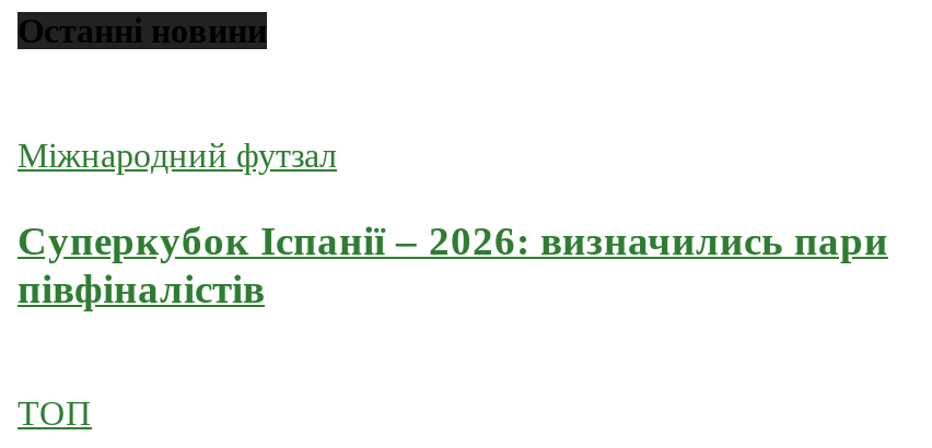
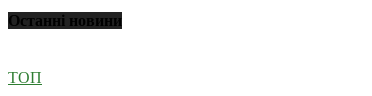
- Міжнародний футзал
- Суперкубок Іспанії – 2026: визначились пари
- півфіналістів
